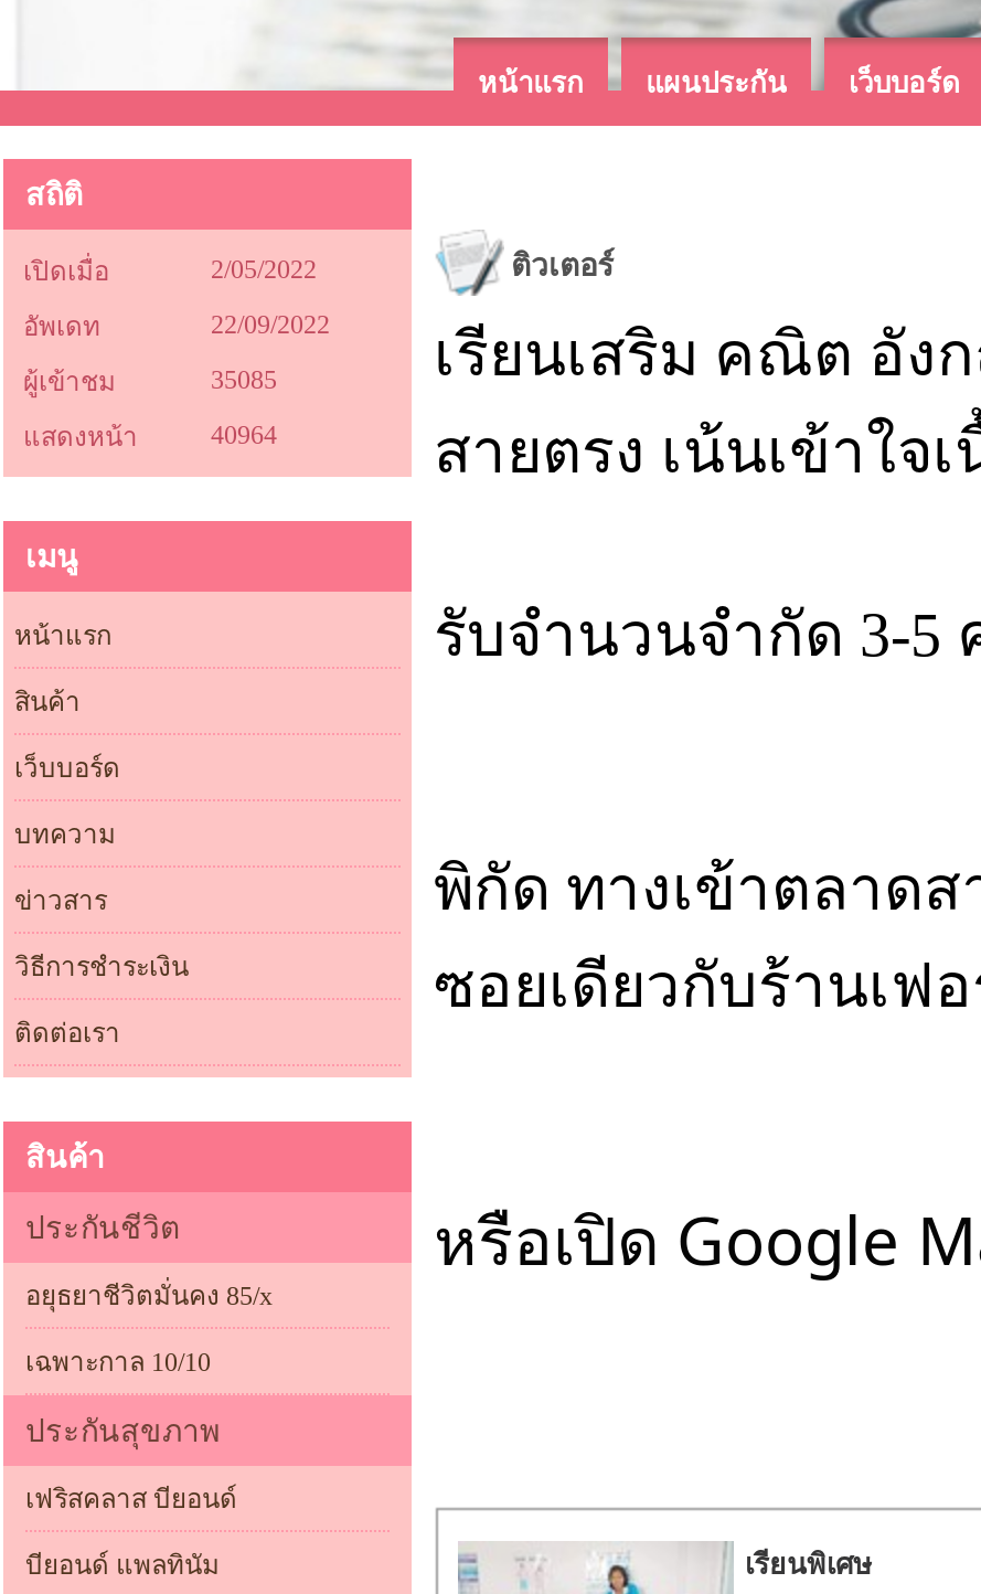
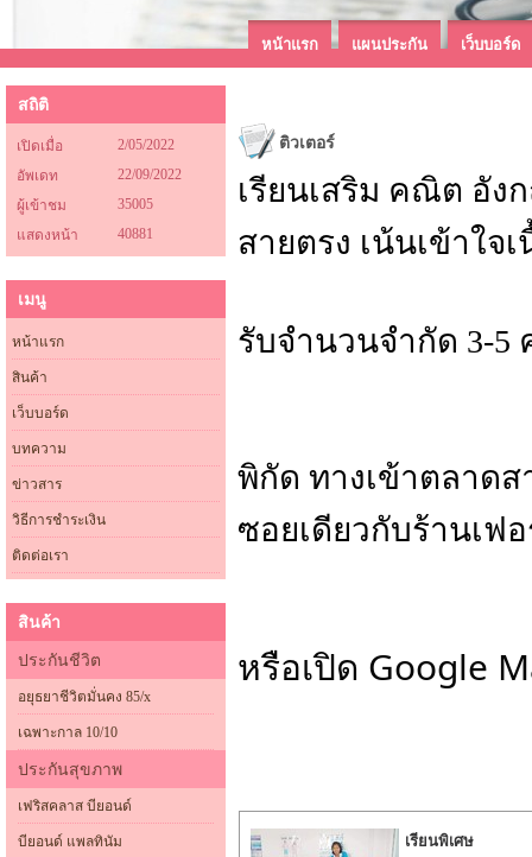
- 35085
+ 35005

- 40964
+ 40881
